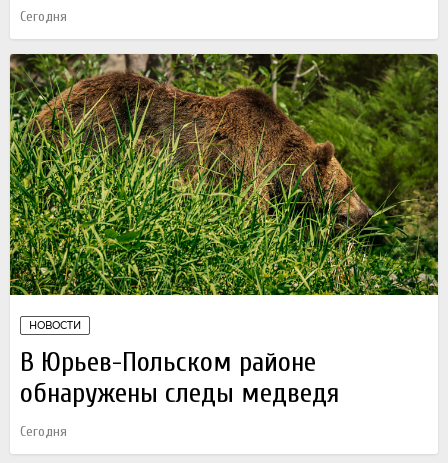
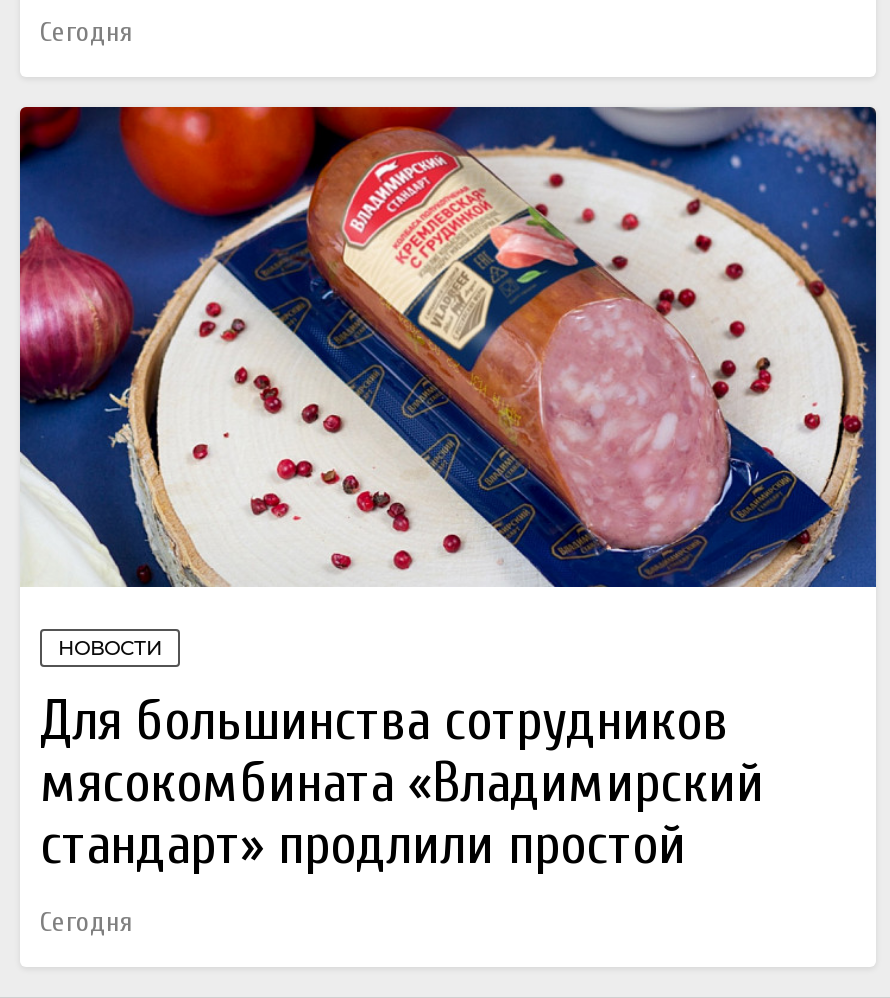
- [image]
+ [image]

- В Юрьев-Польском районе
- обнаружены следы медведя
+ Для большинства сотрудников
+ мясокомбината «Владимирский
+ стандарт» продлили простой
